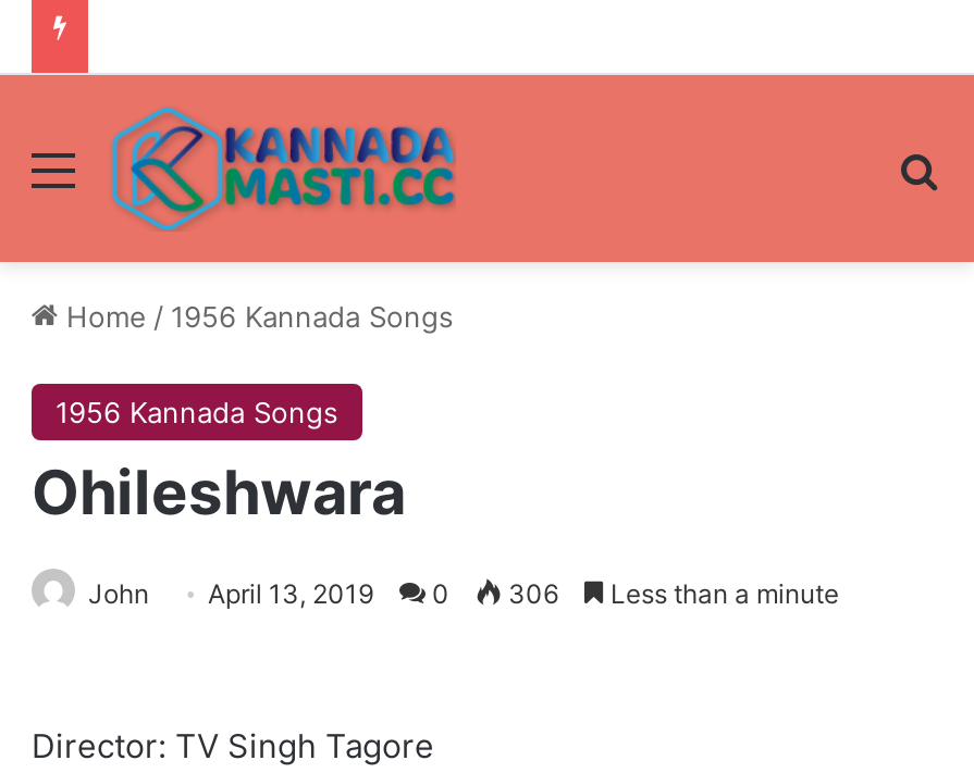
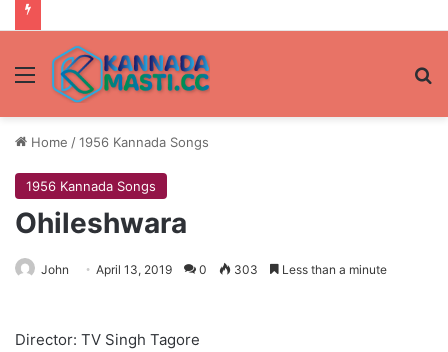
- John April 13, 2019 0 306 Less than a minute
+ John April 13, 2019 0 303 Less than a minute
